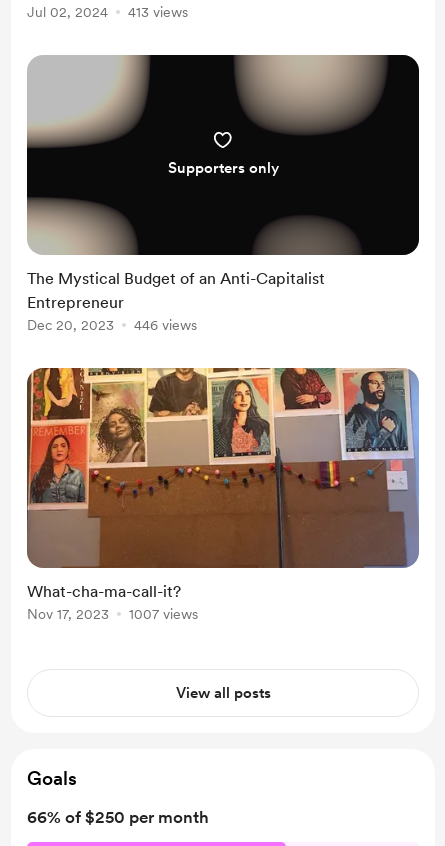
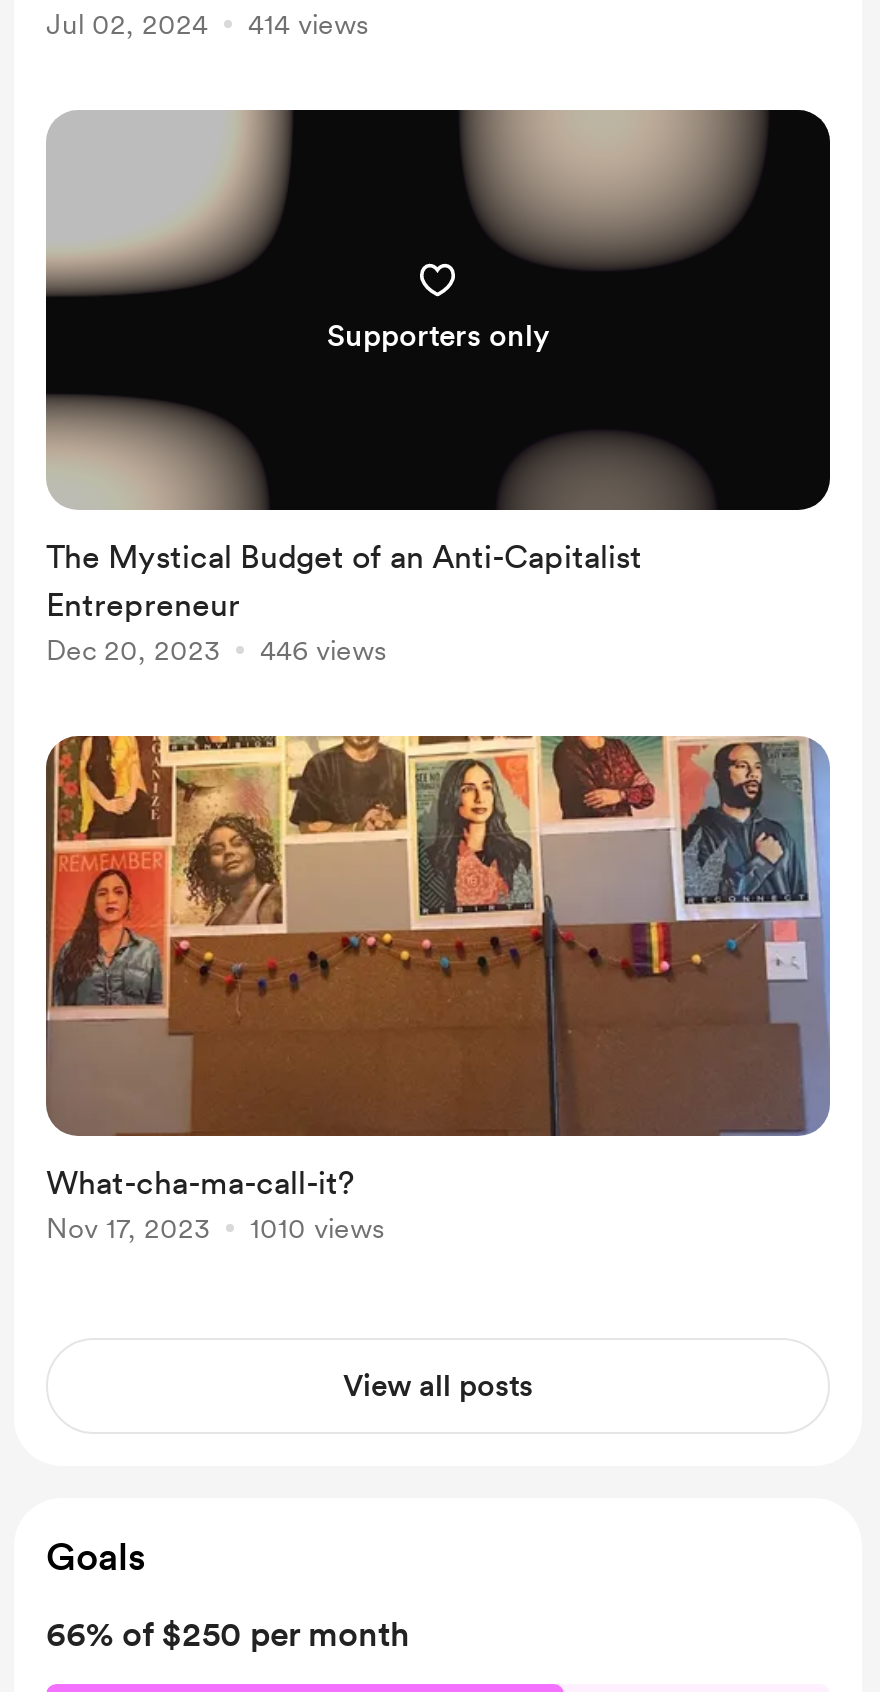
- Jul 02, 2024 413 views
+ Jul 02, 2024 414 views

- Nov 17, 2023 1007 views
+ Nov 17, 2023 1010 views
